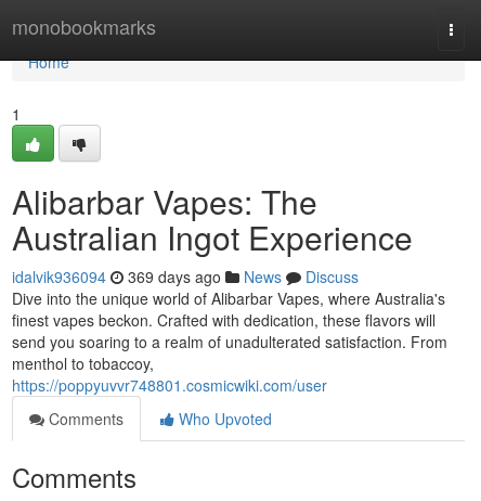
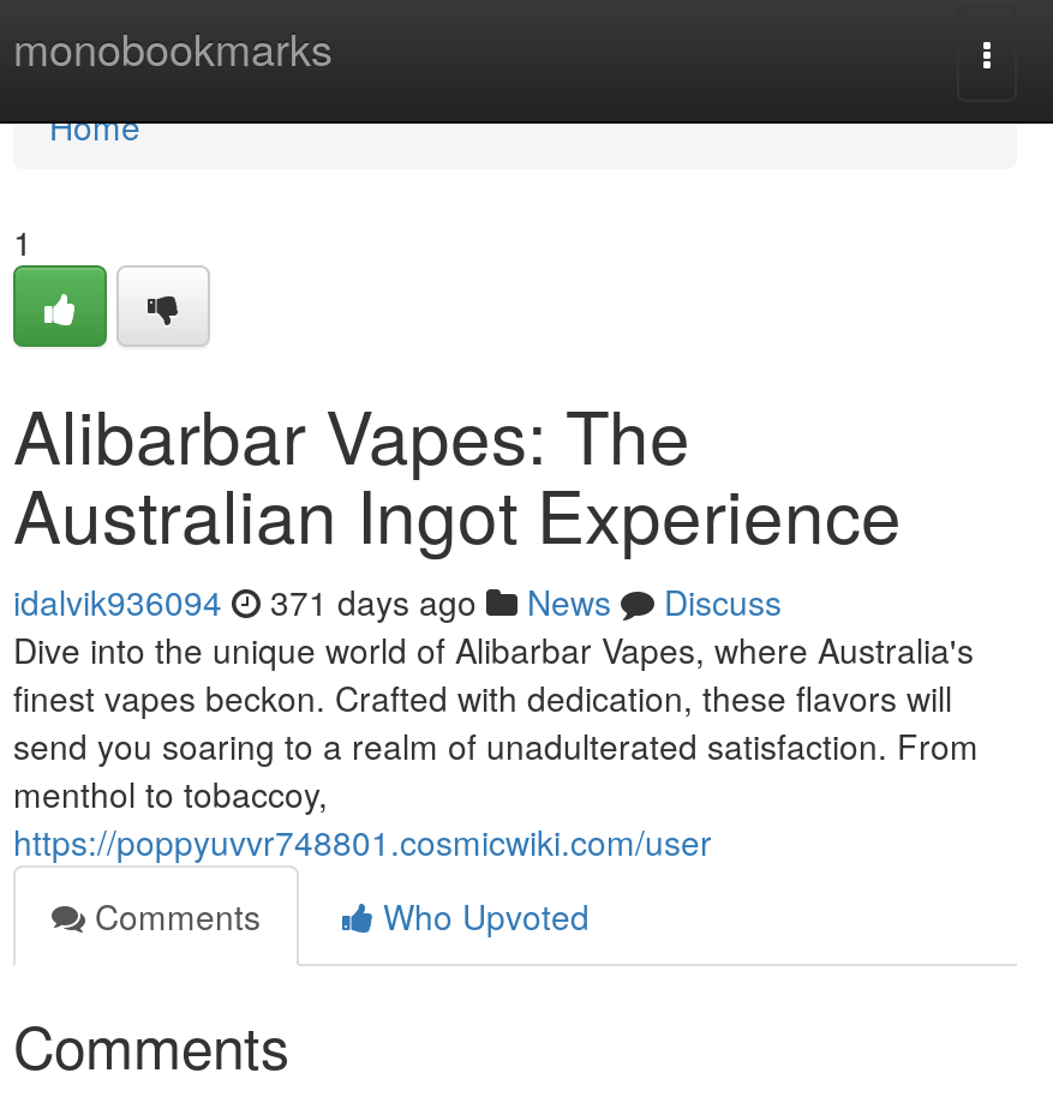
- idalvik936094 369 days ago News Discuss
+ idalvik936094 371 days ago News Discuss
